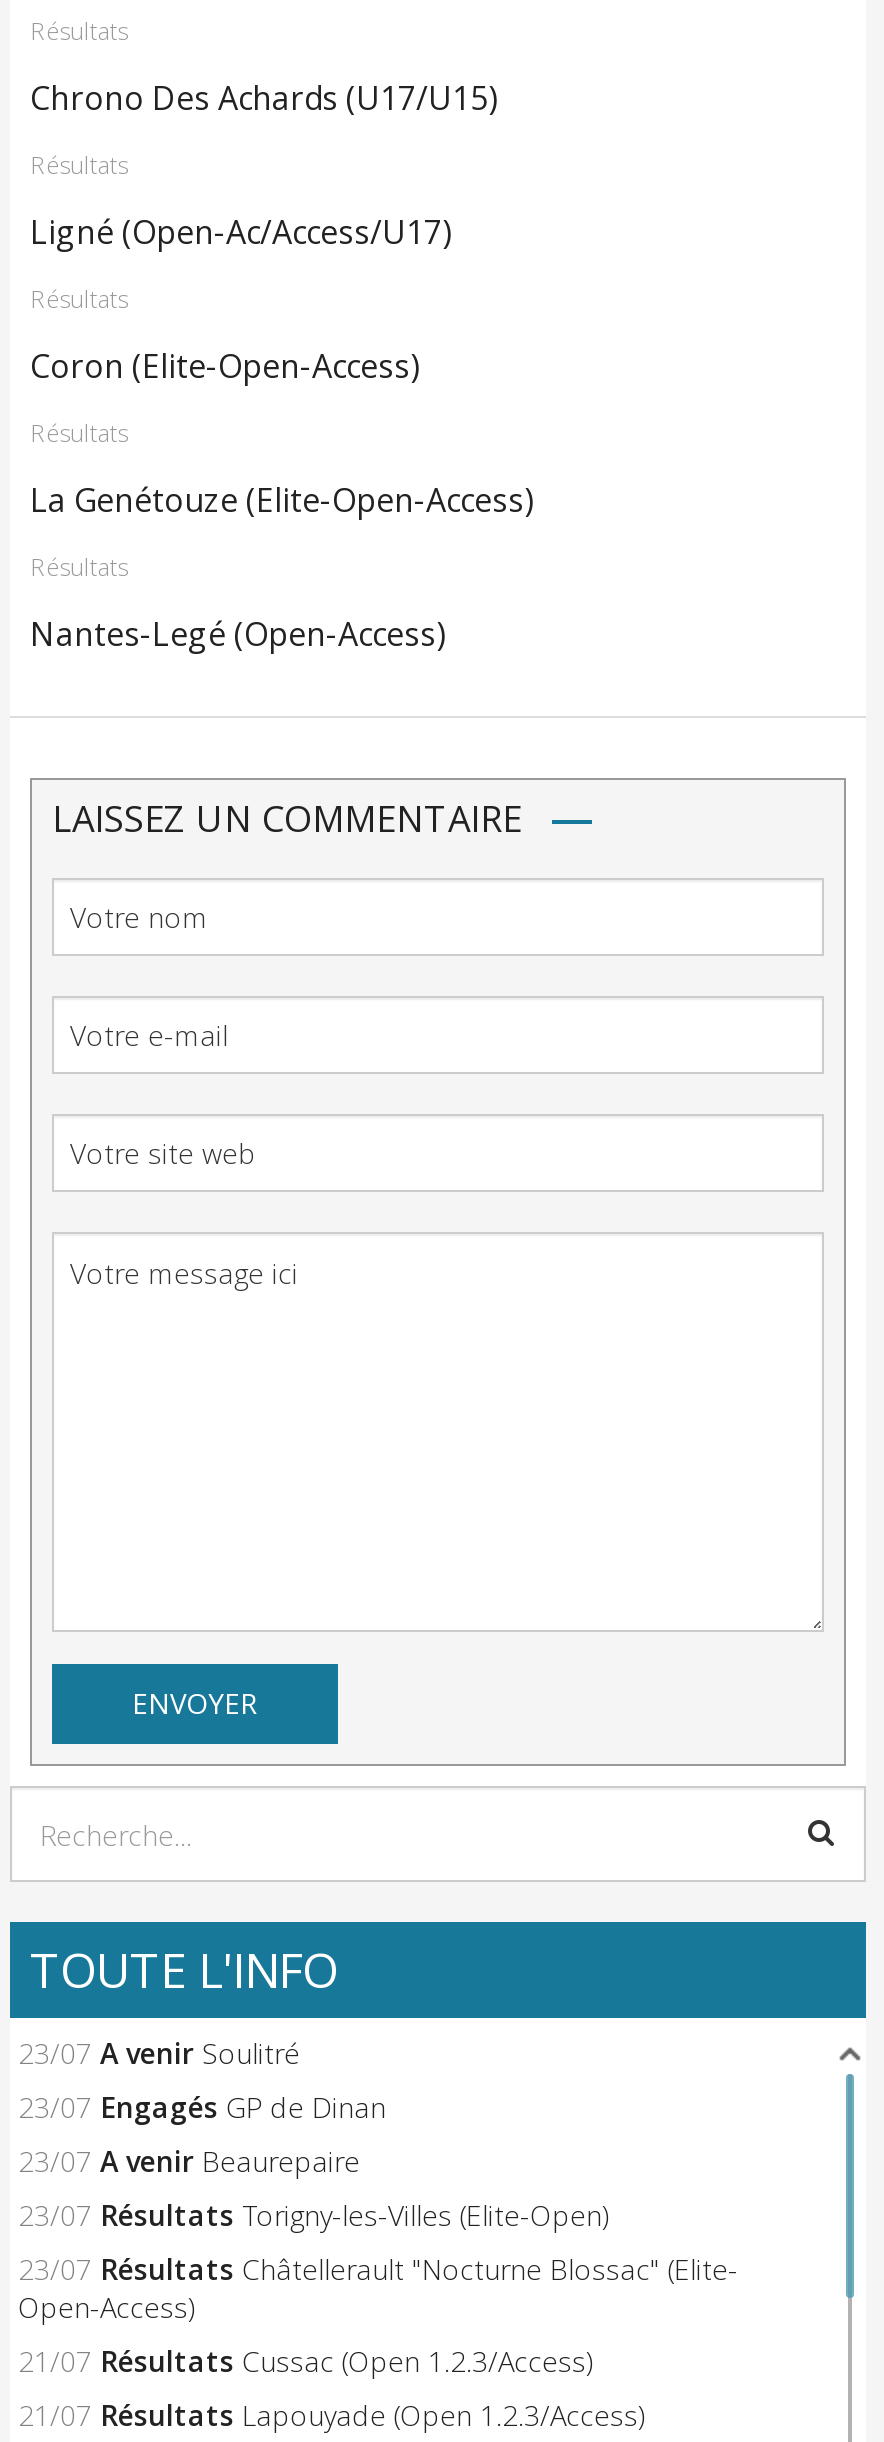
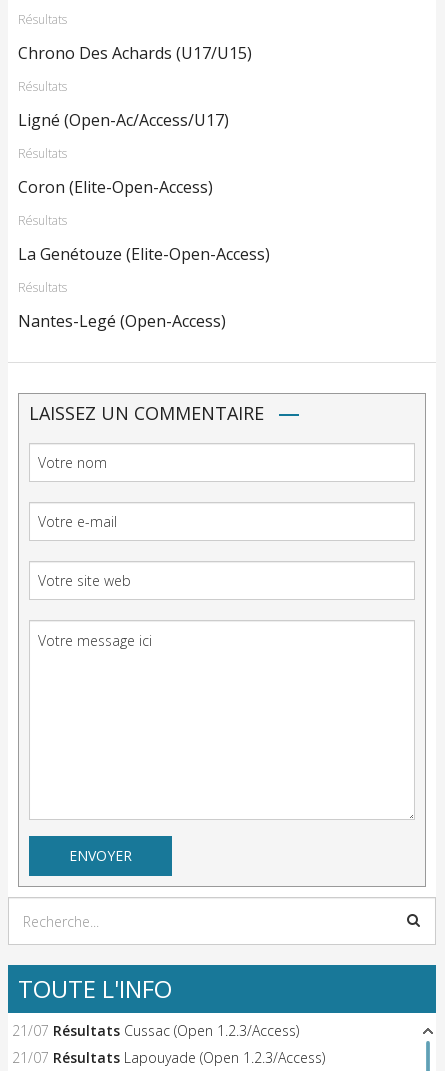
- 23/07 A venir Soulitré
- 23/07 Engagés GP de Dinan
- 23/07 A venir Beaurepaire
- 23/07 Résultats Torigny-les-Villes (Elite-Open)
- 23/07 Résultats Châtellerault "Nocturne Blossac" (Elite-
- Open-Access)
